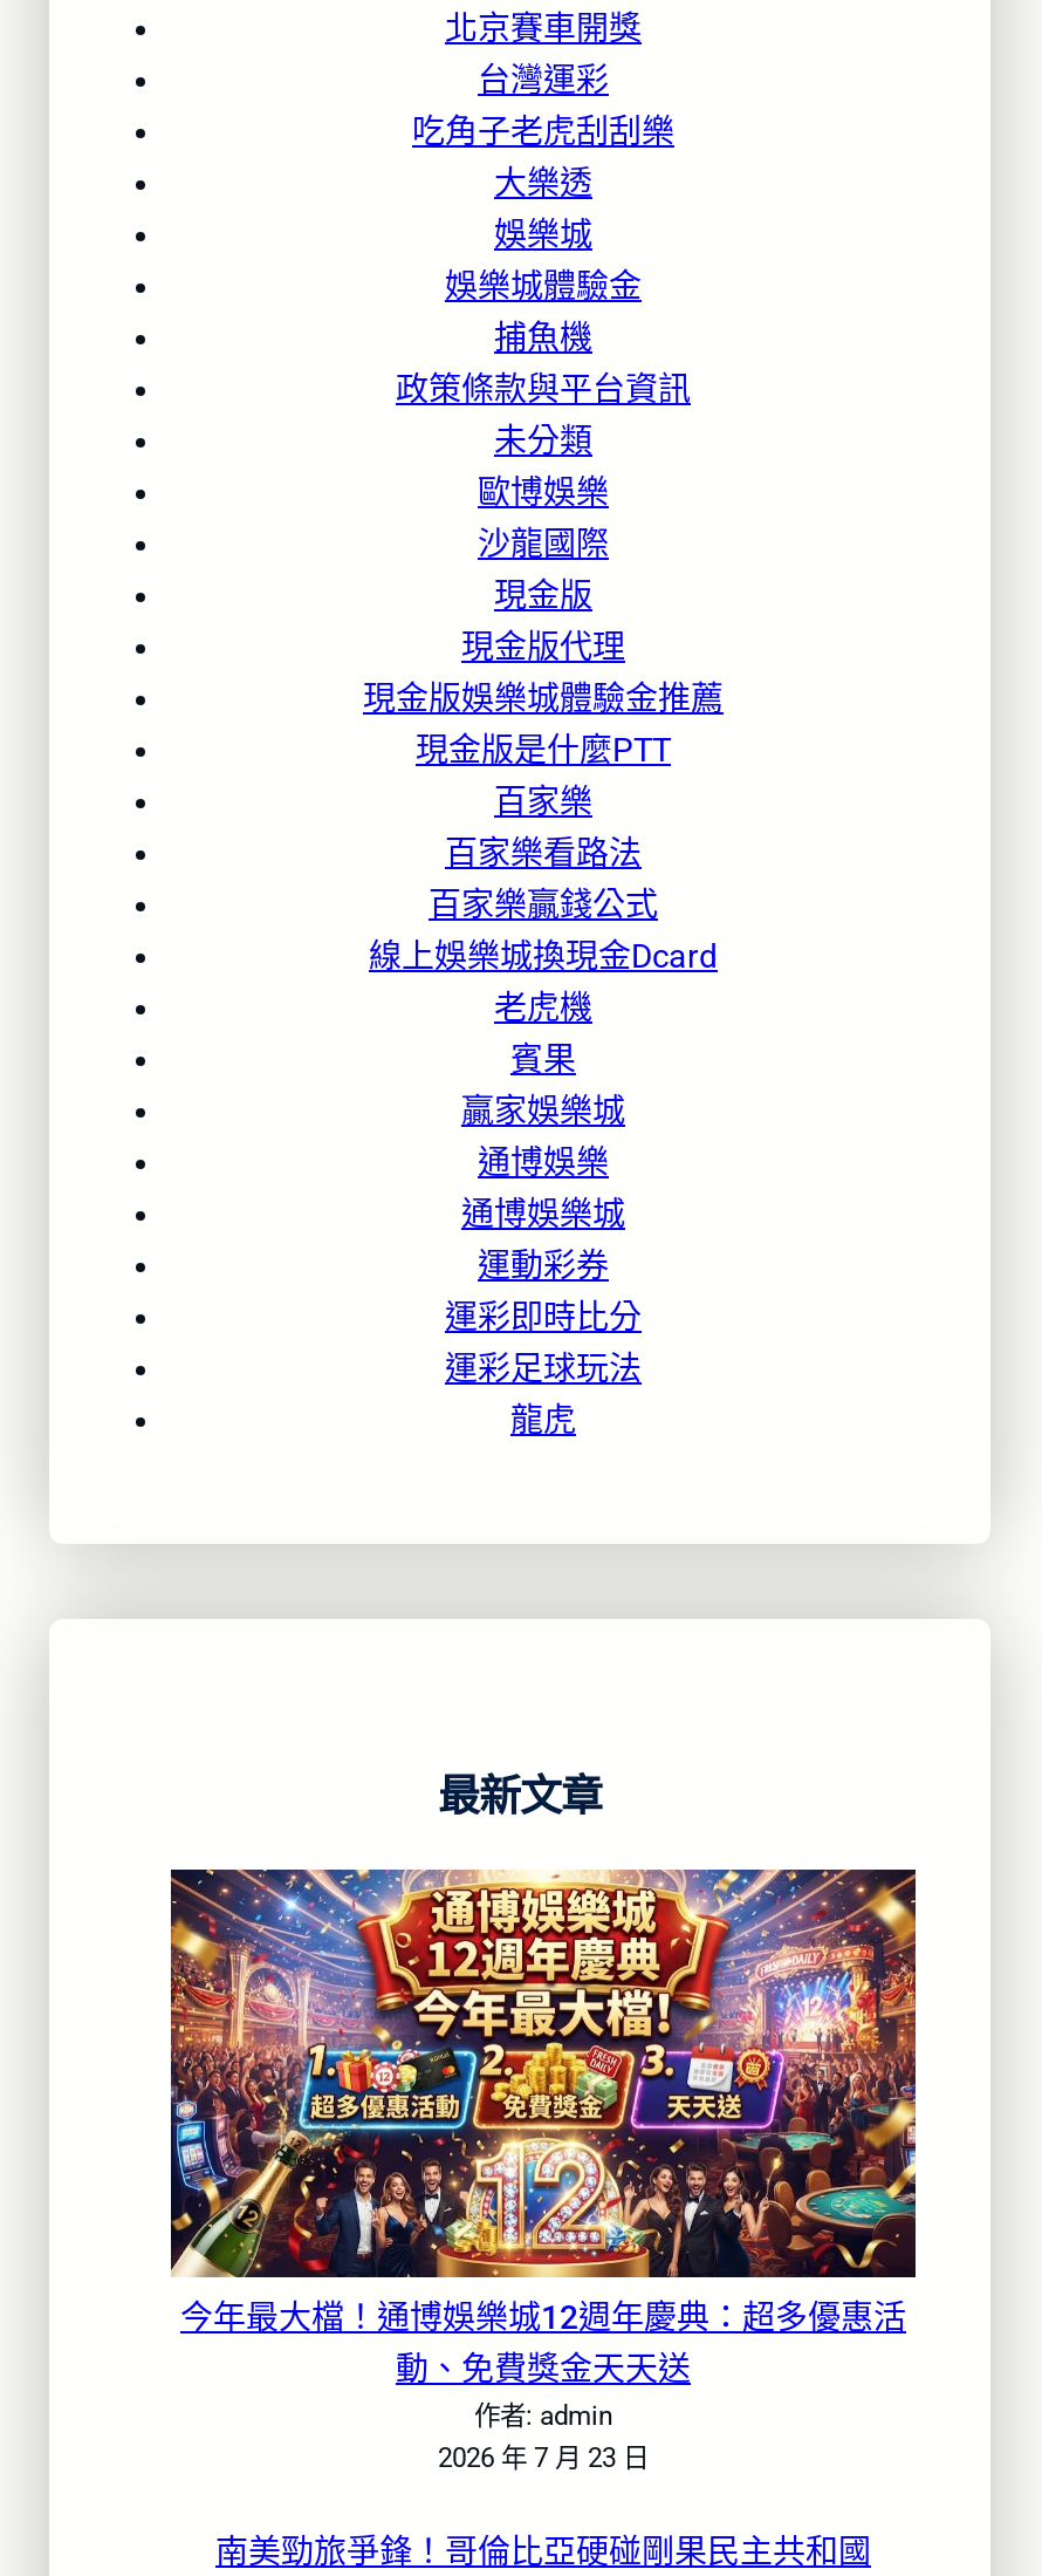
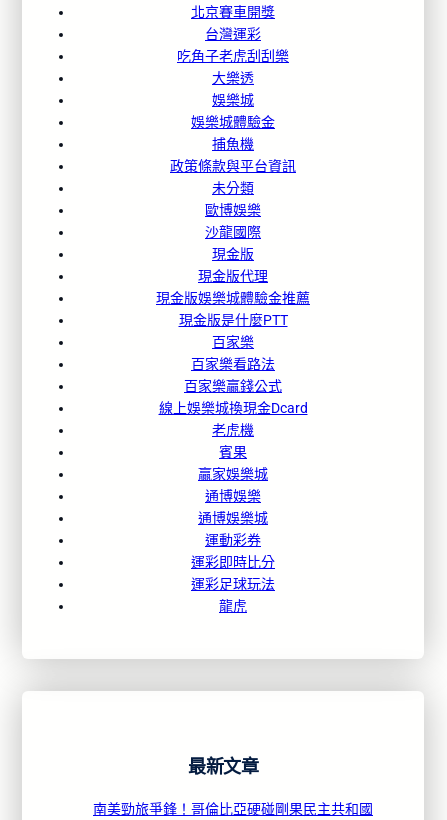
- [image]
- 今年最大檔！通博娛樂城12週年慶典：超多優惠活
- 動、免費獎金天天送
- 作者: admin
- 2026 年 7 月 23 日
